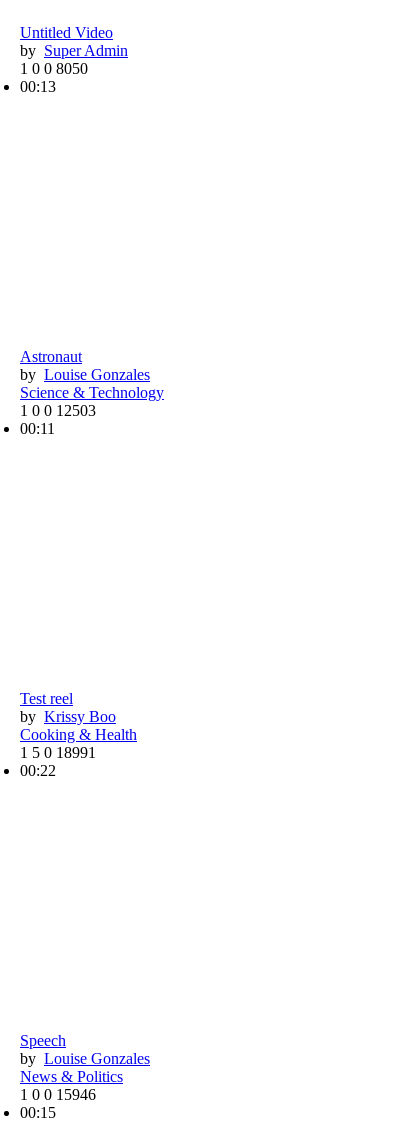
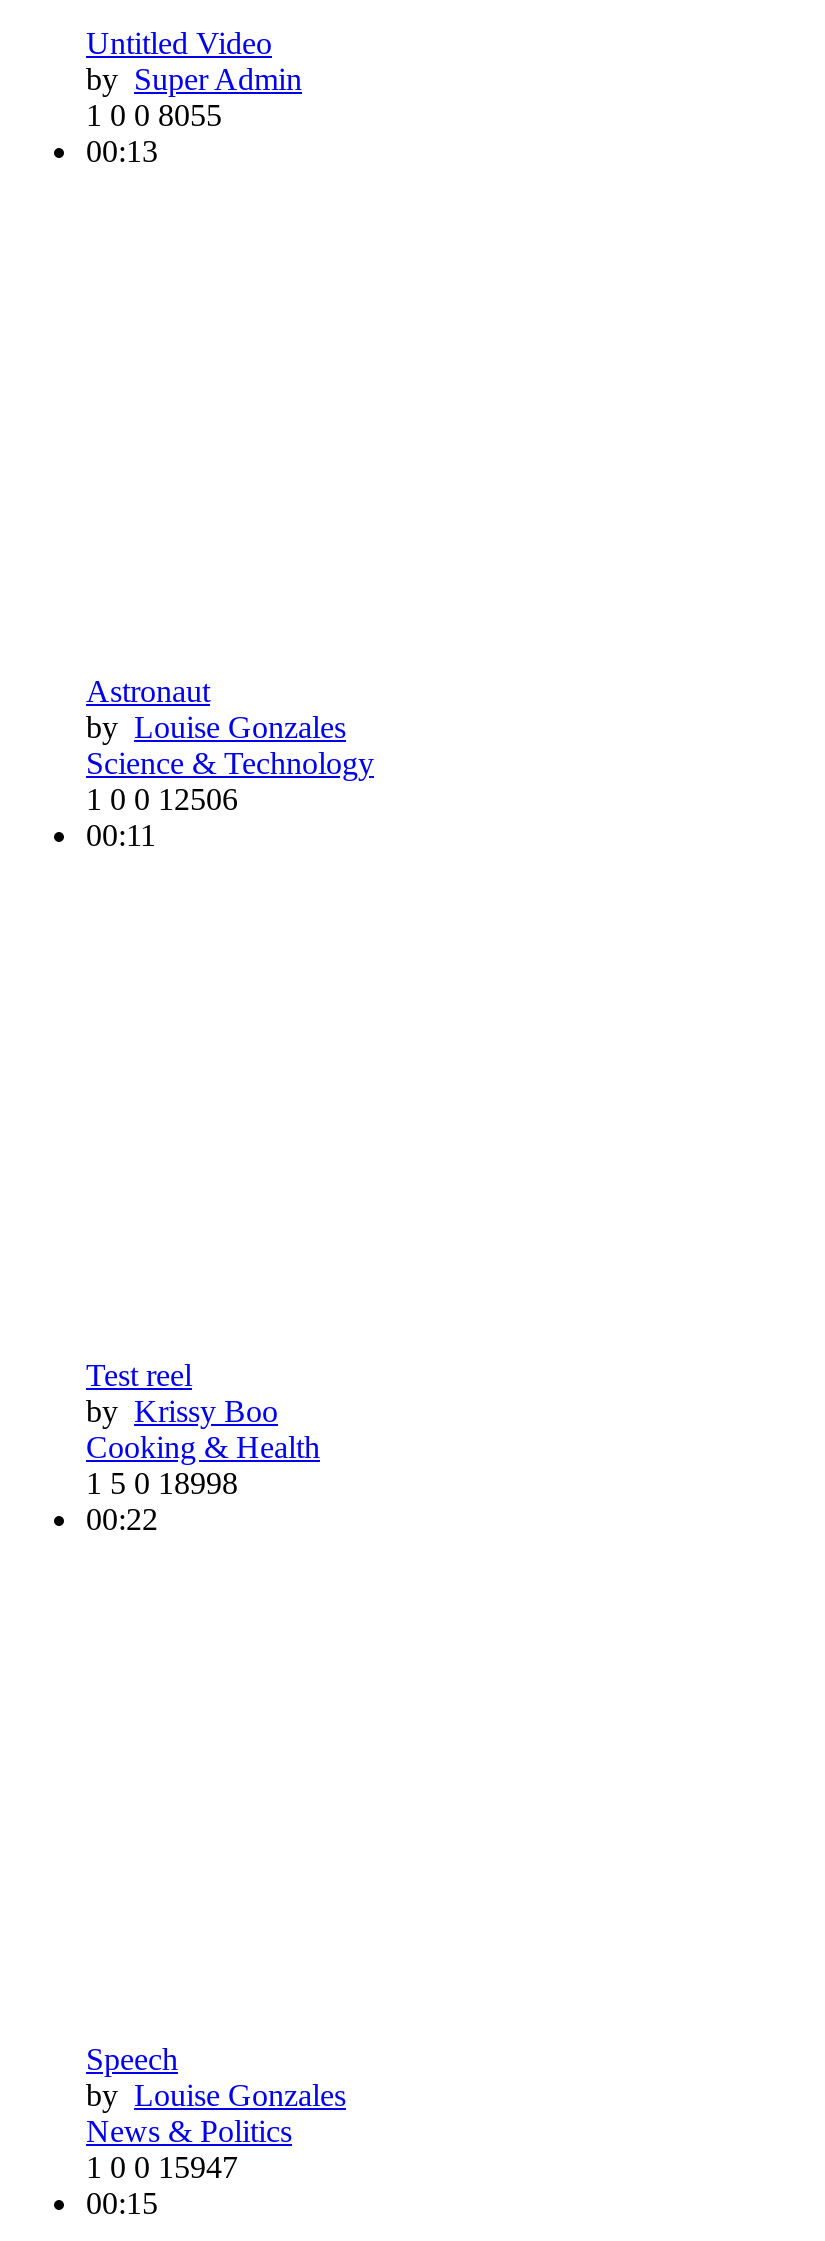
- 1 0 0 8050
+ 1 0 0 8055

- 1 0 0 12503
+ 1 0 0 12506

- 1 5 0 18991
+ 1 5 0 18998

- 1 0 0 15946
+ 1 0 0 15947
